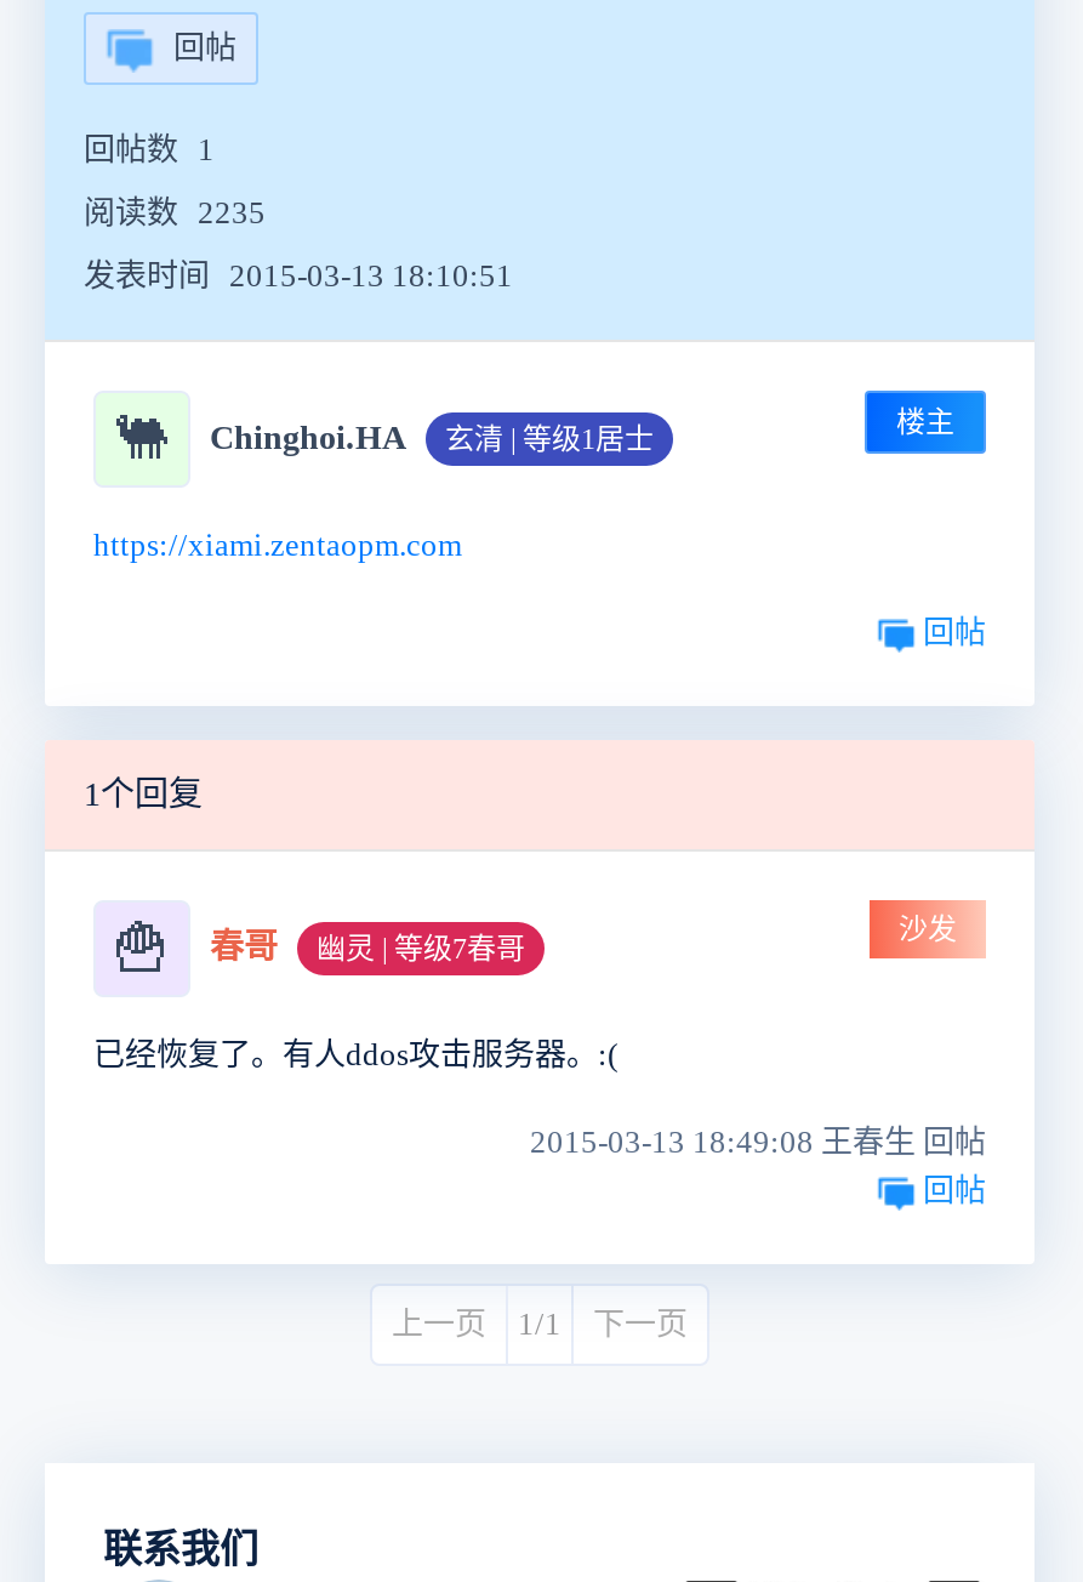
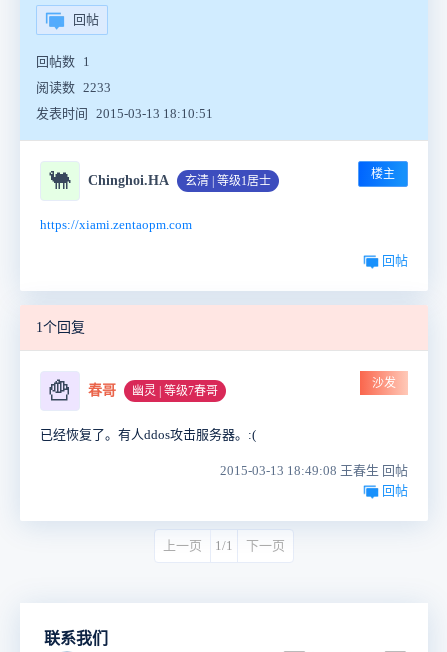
- 阅读数 2235
+ 阅读数 2233
